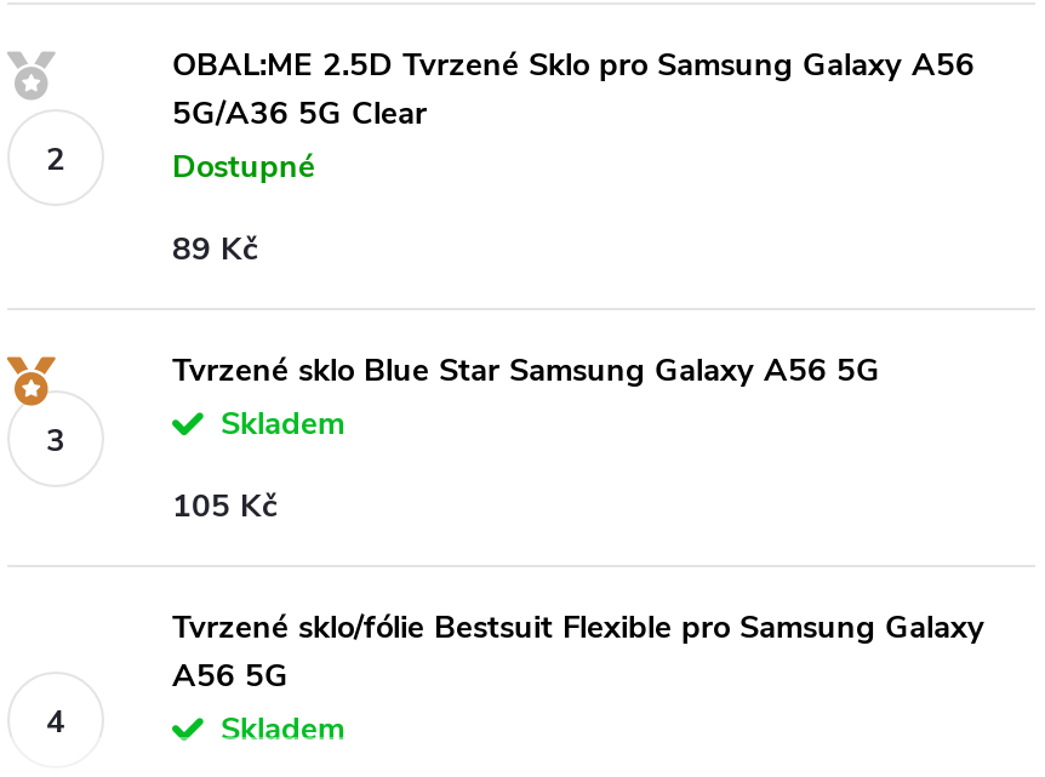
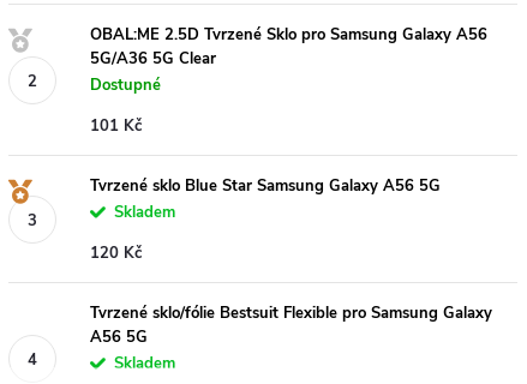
- 89 Kč
+ 101 Kč

- 105 Kč
+ 120 Kč
